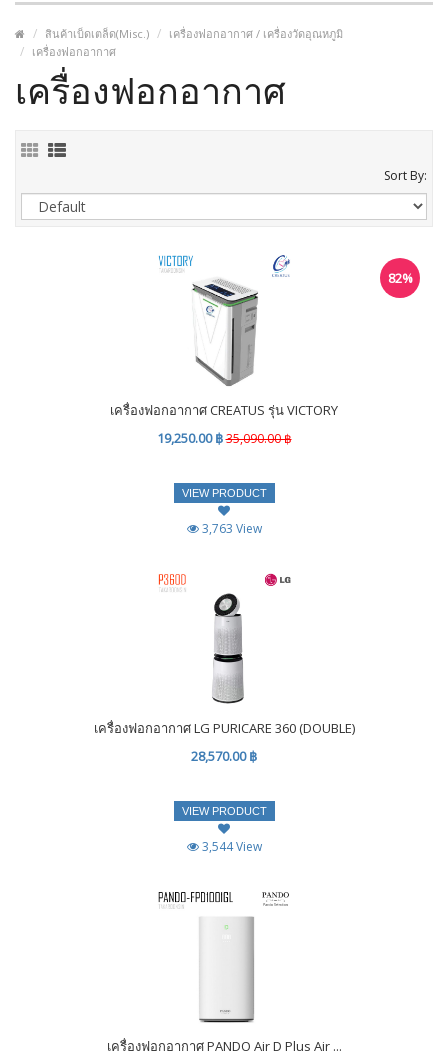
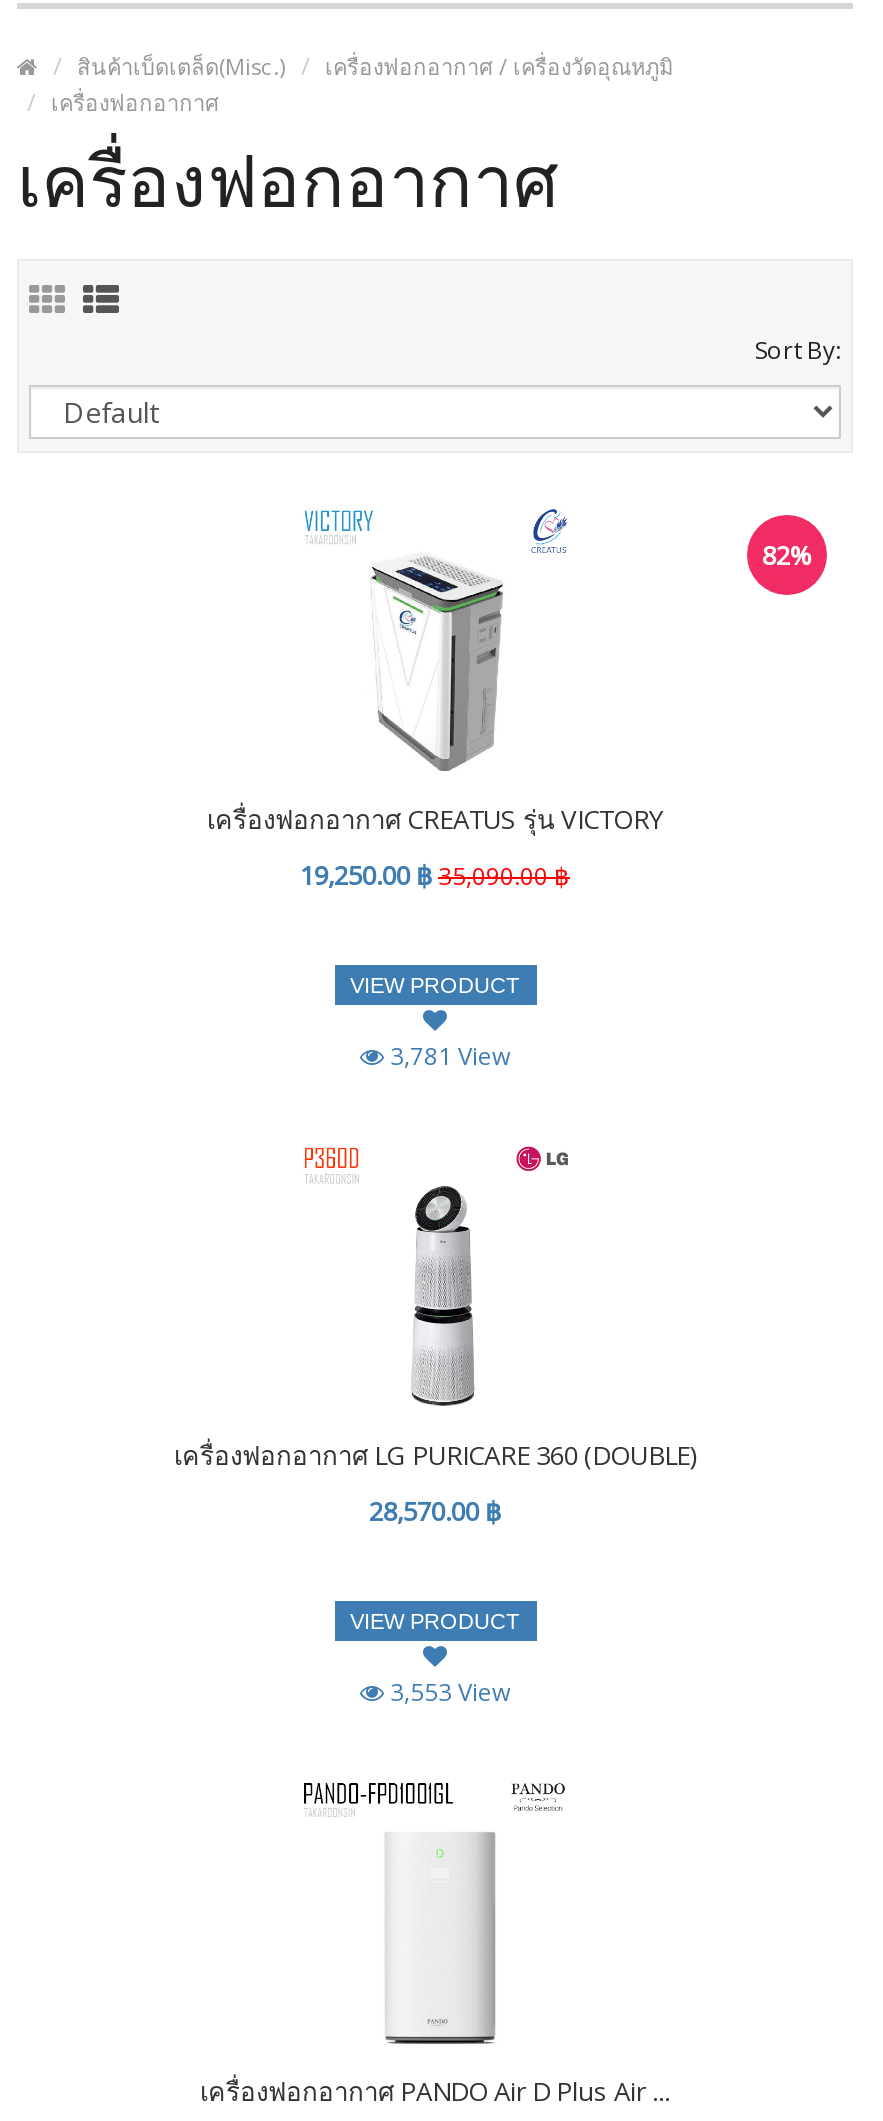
- 3,763 View
+ 3,781 View

- 3,544 View
+ 3,553 View
